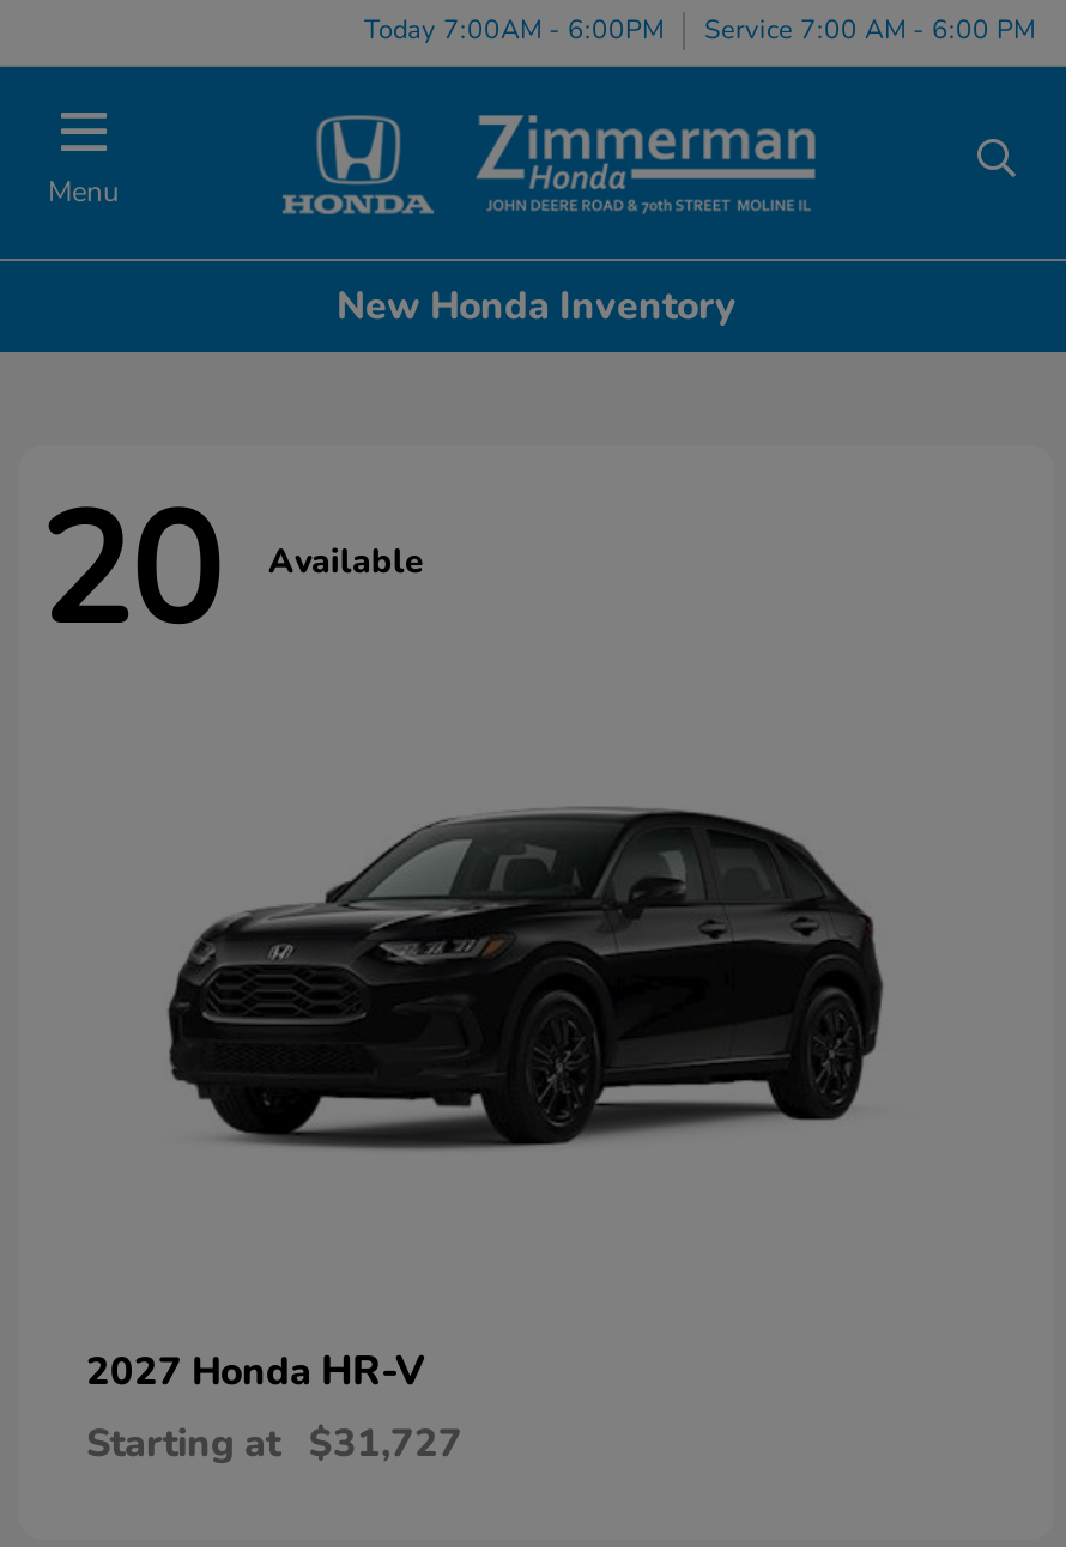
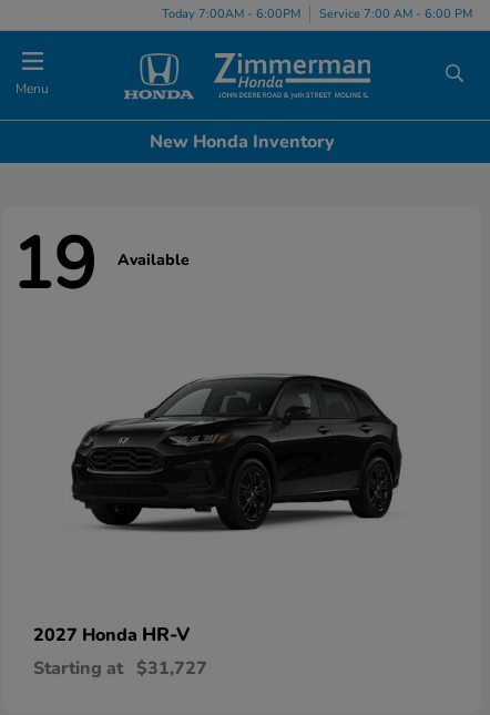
- 20 Available
+ 19 Available
